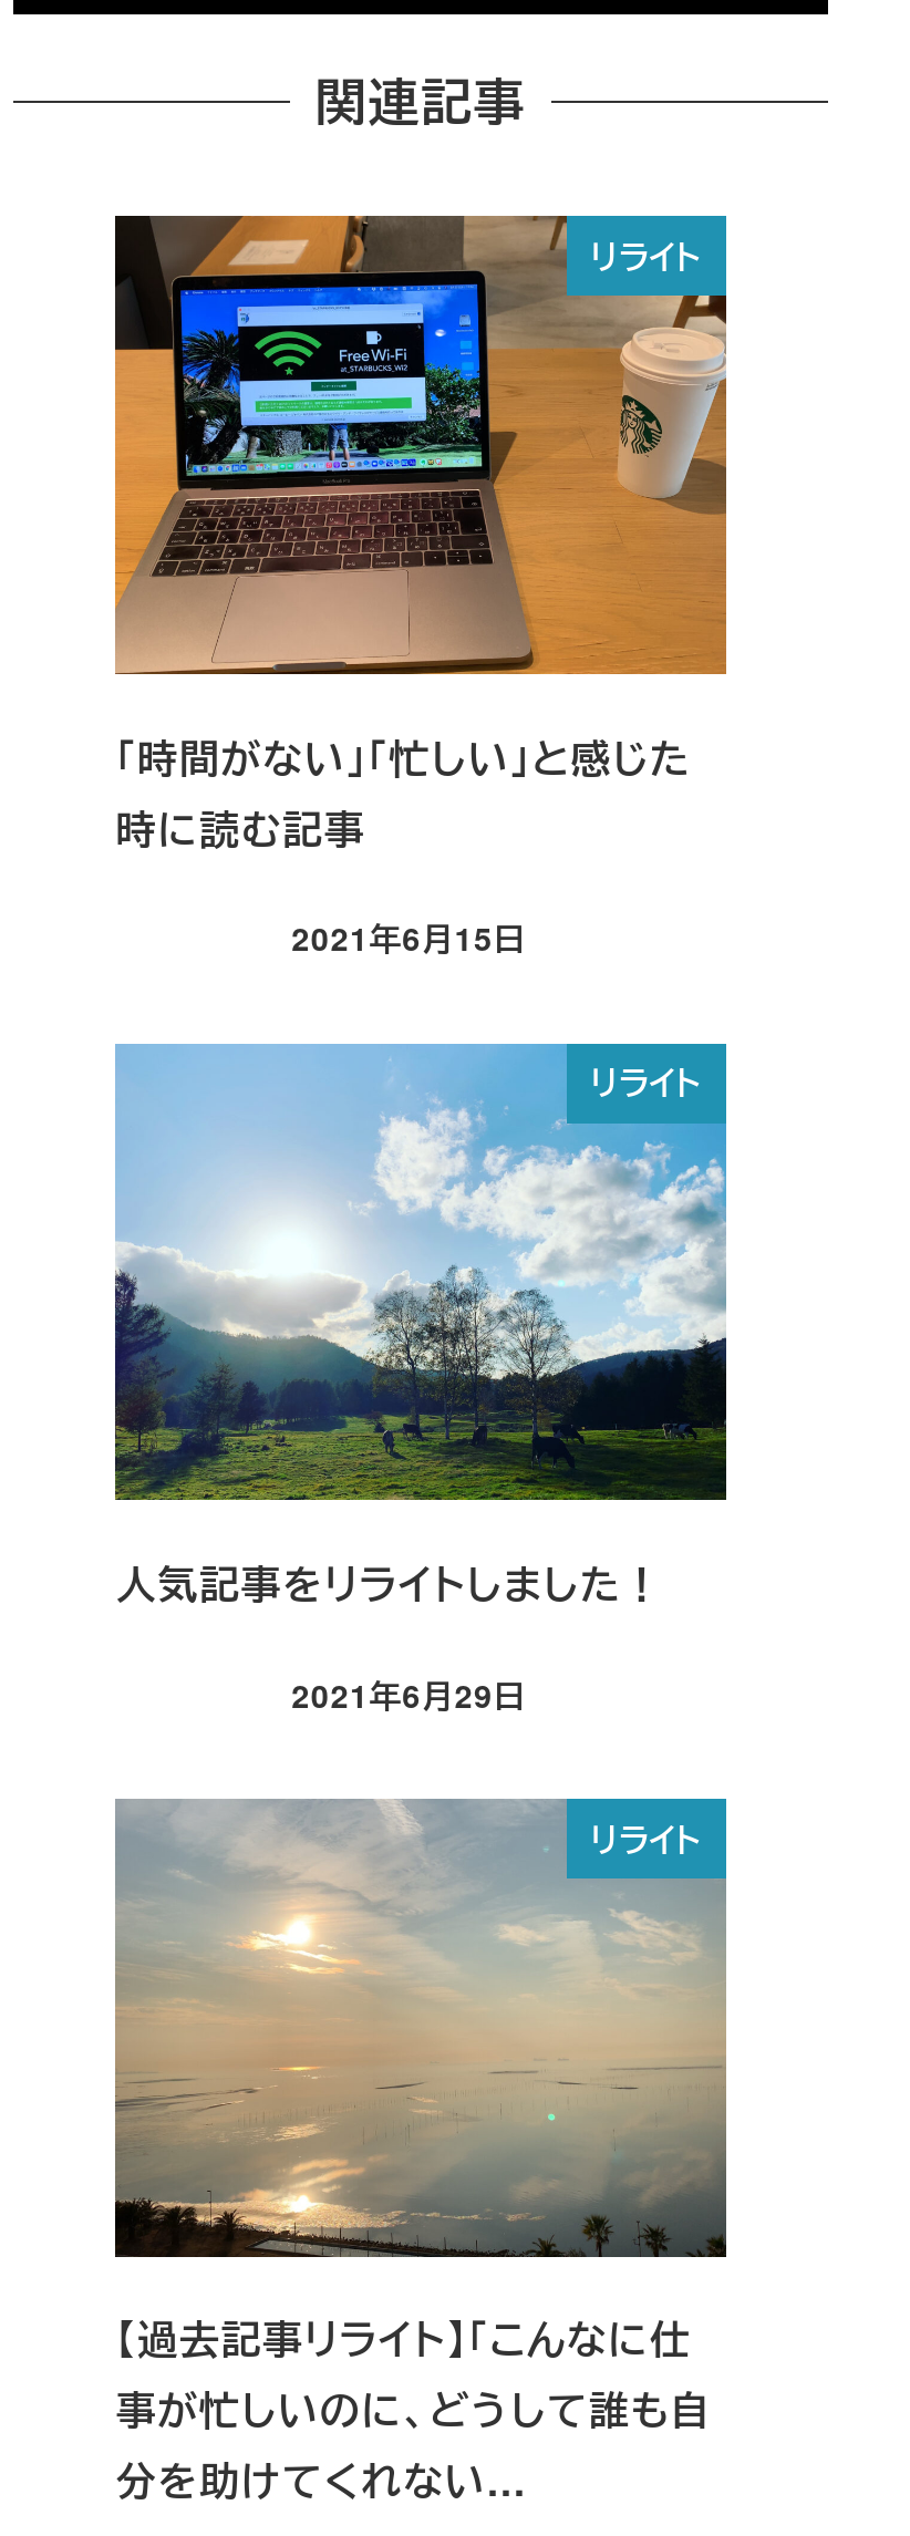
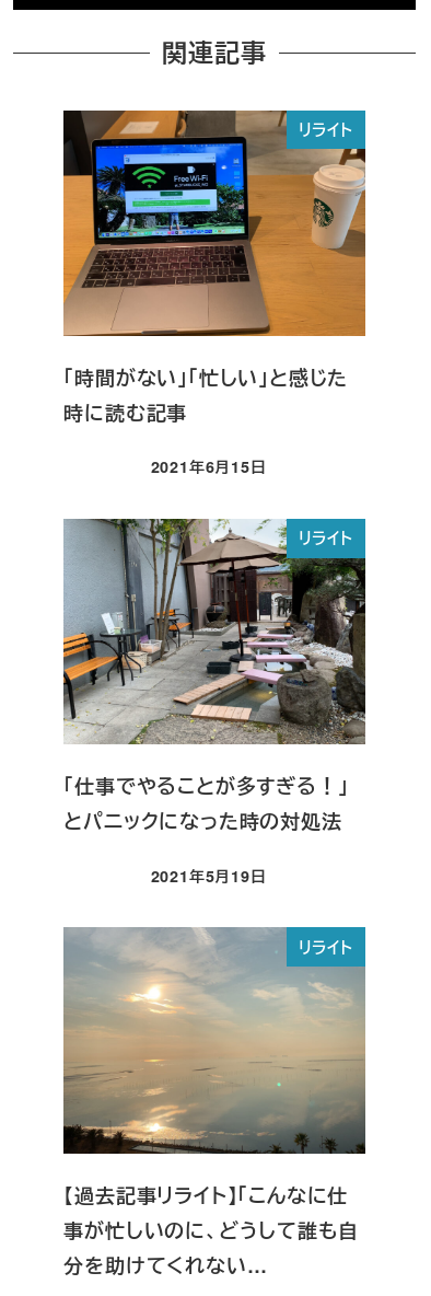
- [image]
- 人気記事をリライトしました！
+ [image]
+ 「仕事でやることが多すぎる！」
+ とパニックになった時の対処法

- 2021年6月29日
+ 2021年5月19日
